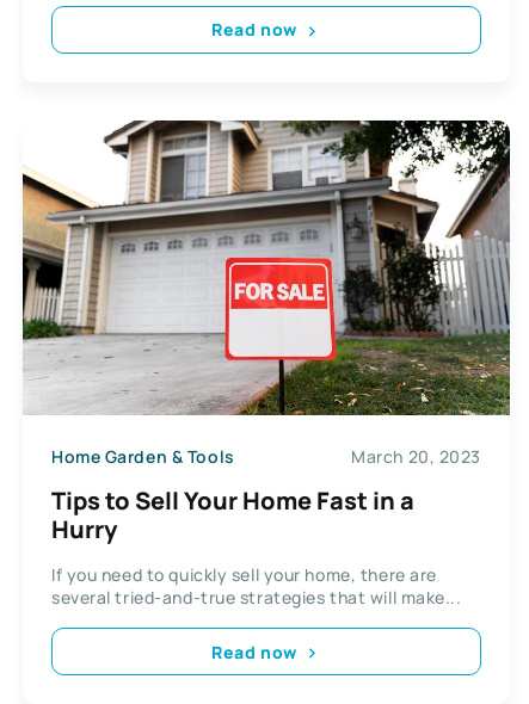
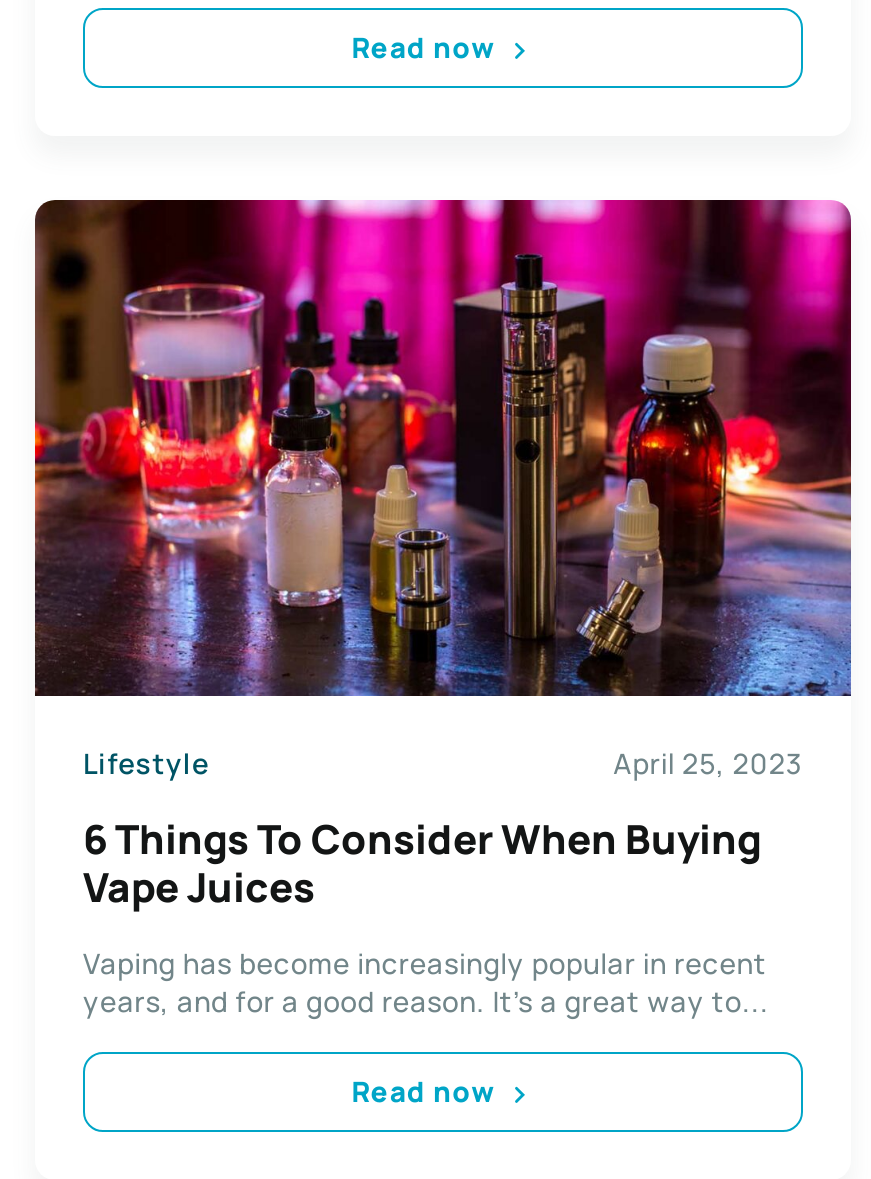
- [image]
- Home Garden & Tools
- March 20, 2023
+ [image]
+ Lifestyle
+ April 25, 2023

- Tips to Sell Your Home Fast in a
- Hurry
+ 6 Things To Consider When Buying
+ Vape Juices

- If you need to quickly sell your home, there are
- several tried-and-true strategies that will make...
+ Vaping has become increasingly popular in recent
+ years, and for a good reason. It’s a great way to...
